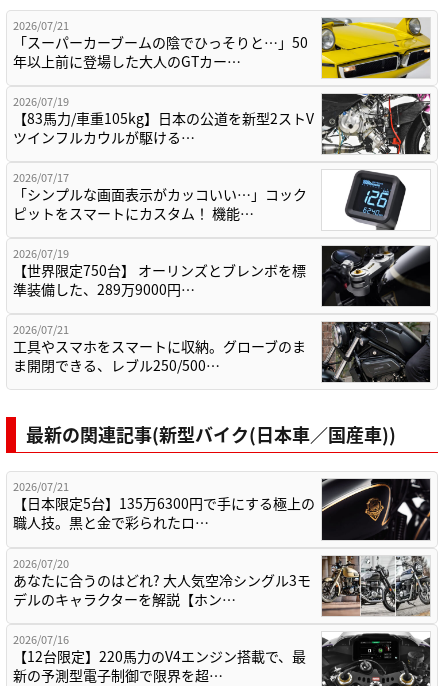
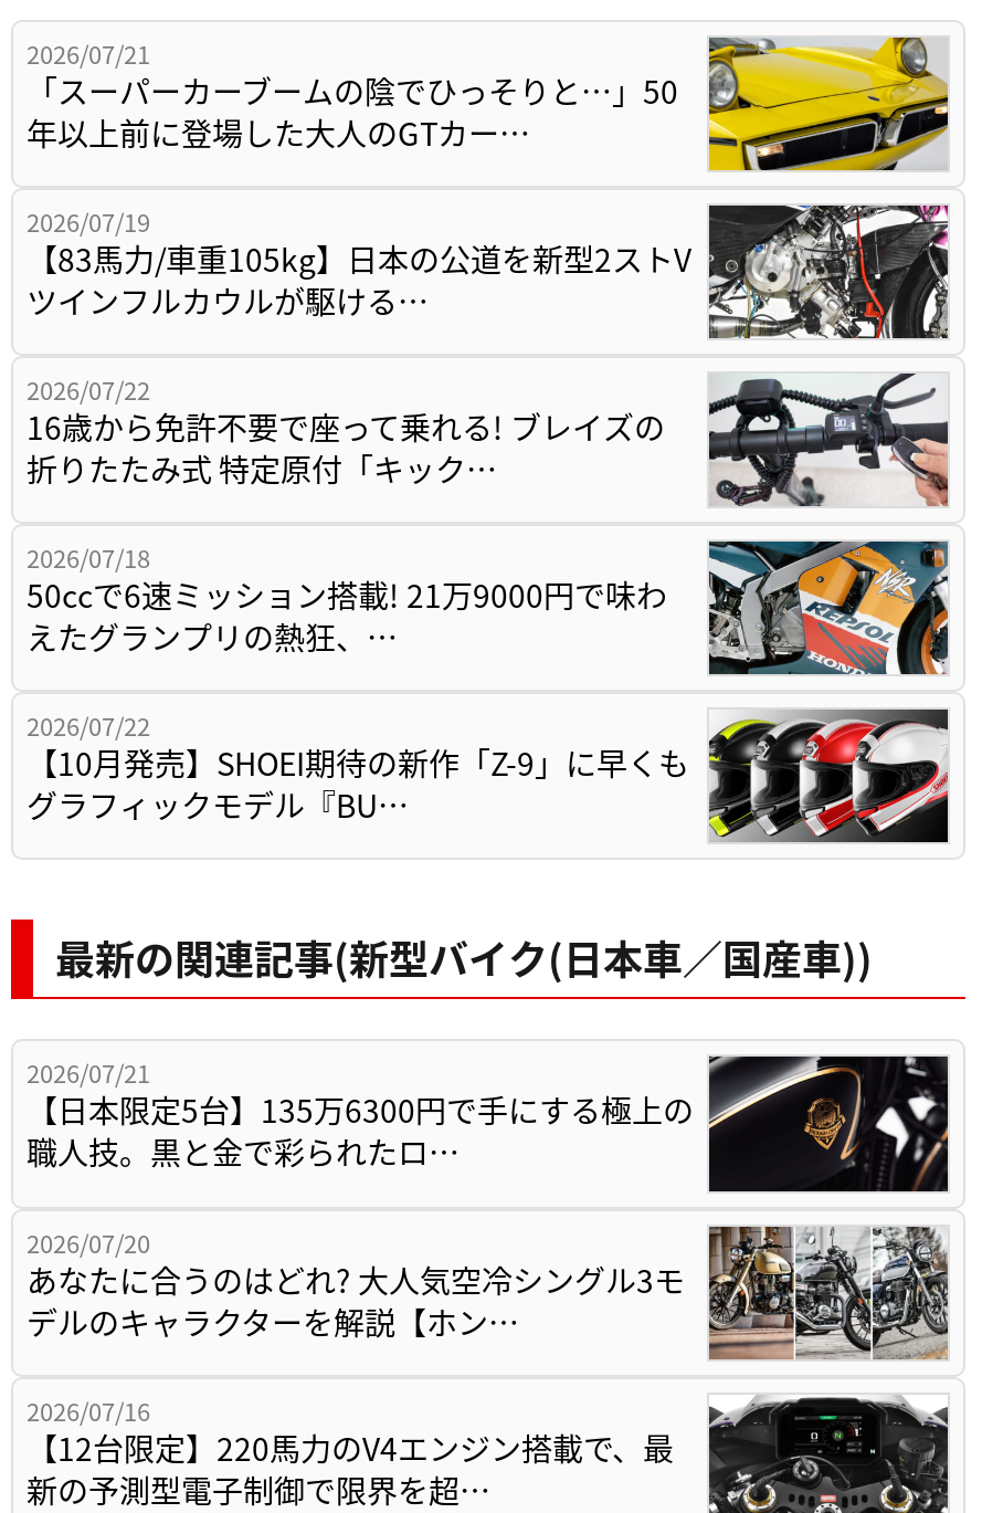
- [image]
- 2026/07/17
- 「シンプルな画面表示がカッコいい…」コック
- ピットをスマートにカスタム！ 機能…
+ [image]
+ 2026/07/22
+ 16歳から免許不要で座って乗れる! ブレイズの
+ 折りたたみ式 特定原付「キック…

- [image]
- 2026/07/19
- 【世界限定750台】 オーリンズとブレンボを標
- 準装備した、289万9000円…
+ [image]
+ 2026/07/18
+ 50ccで6速ミッション搭載! 21万9000円で味わ
+ えたグランプリの熱狂、…

- [image]
- 2026/07/21
- 工具やスマホをスマートに収納。グローブのま
- ま開閉できる、レブル250/500…
+ [image]
+ 2026/07/22
+ 【10月発売】SHOEI期待の新作「Z-9」に早くも
+ グラフィックモデル『BU…
